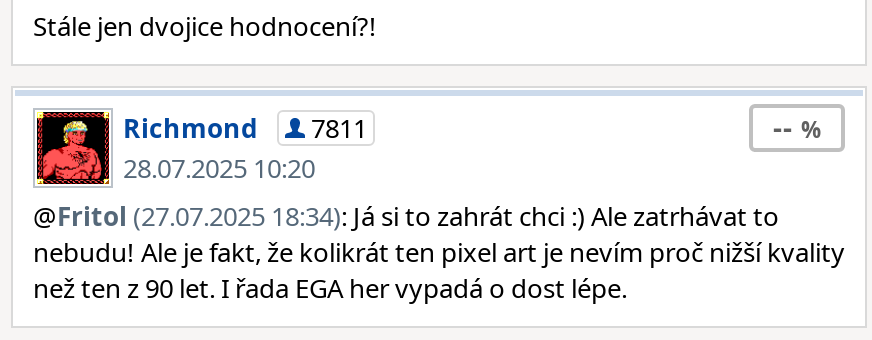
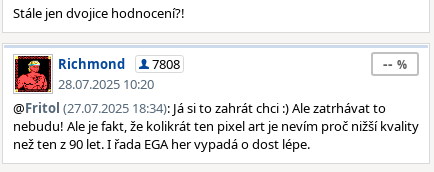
- Richmond 7811
+ Richmond 7808
